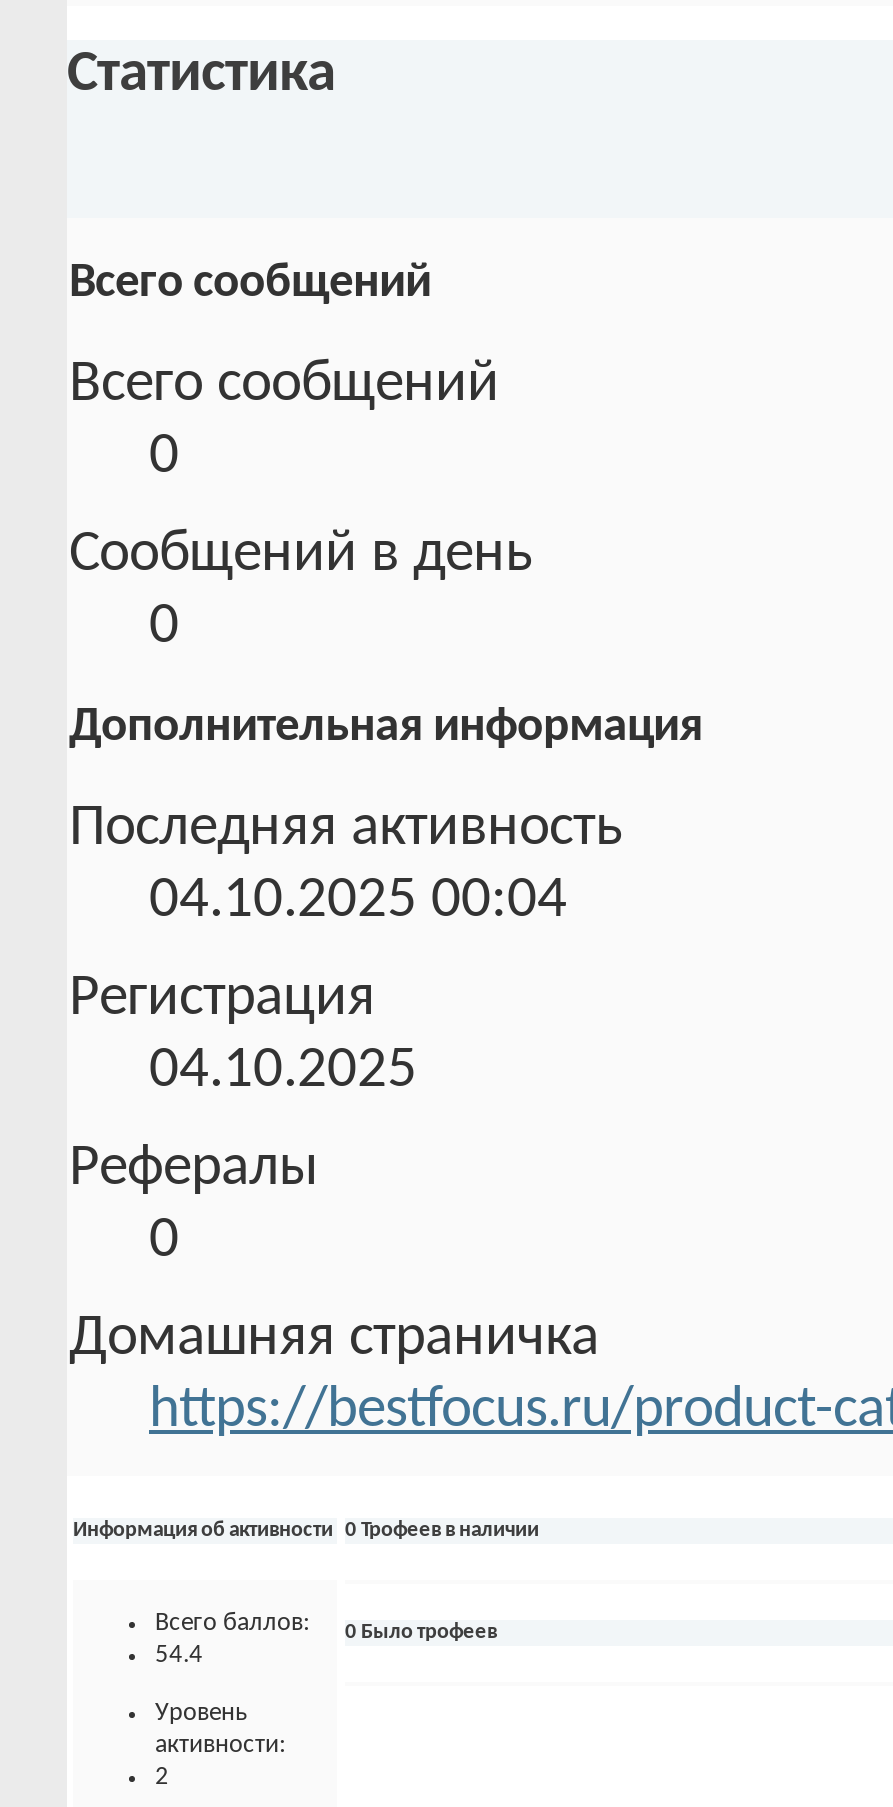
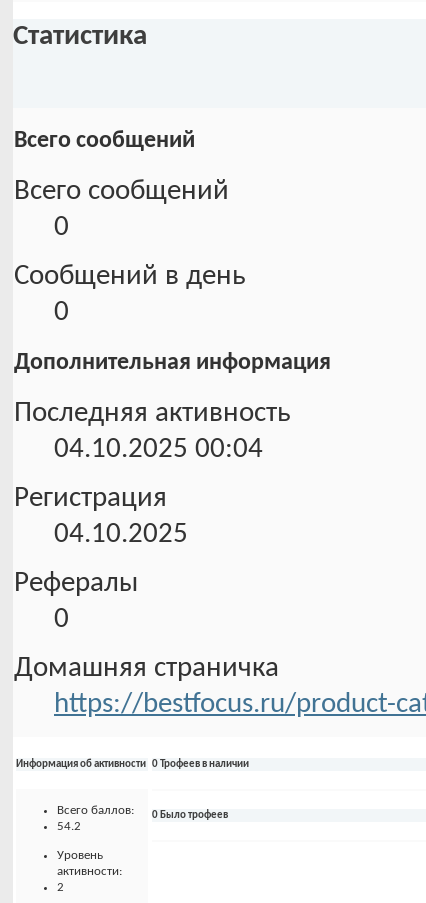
- 54.4
+ 54.2
